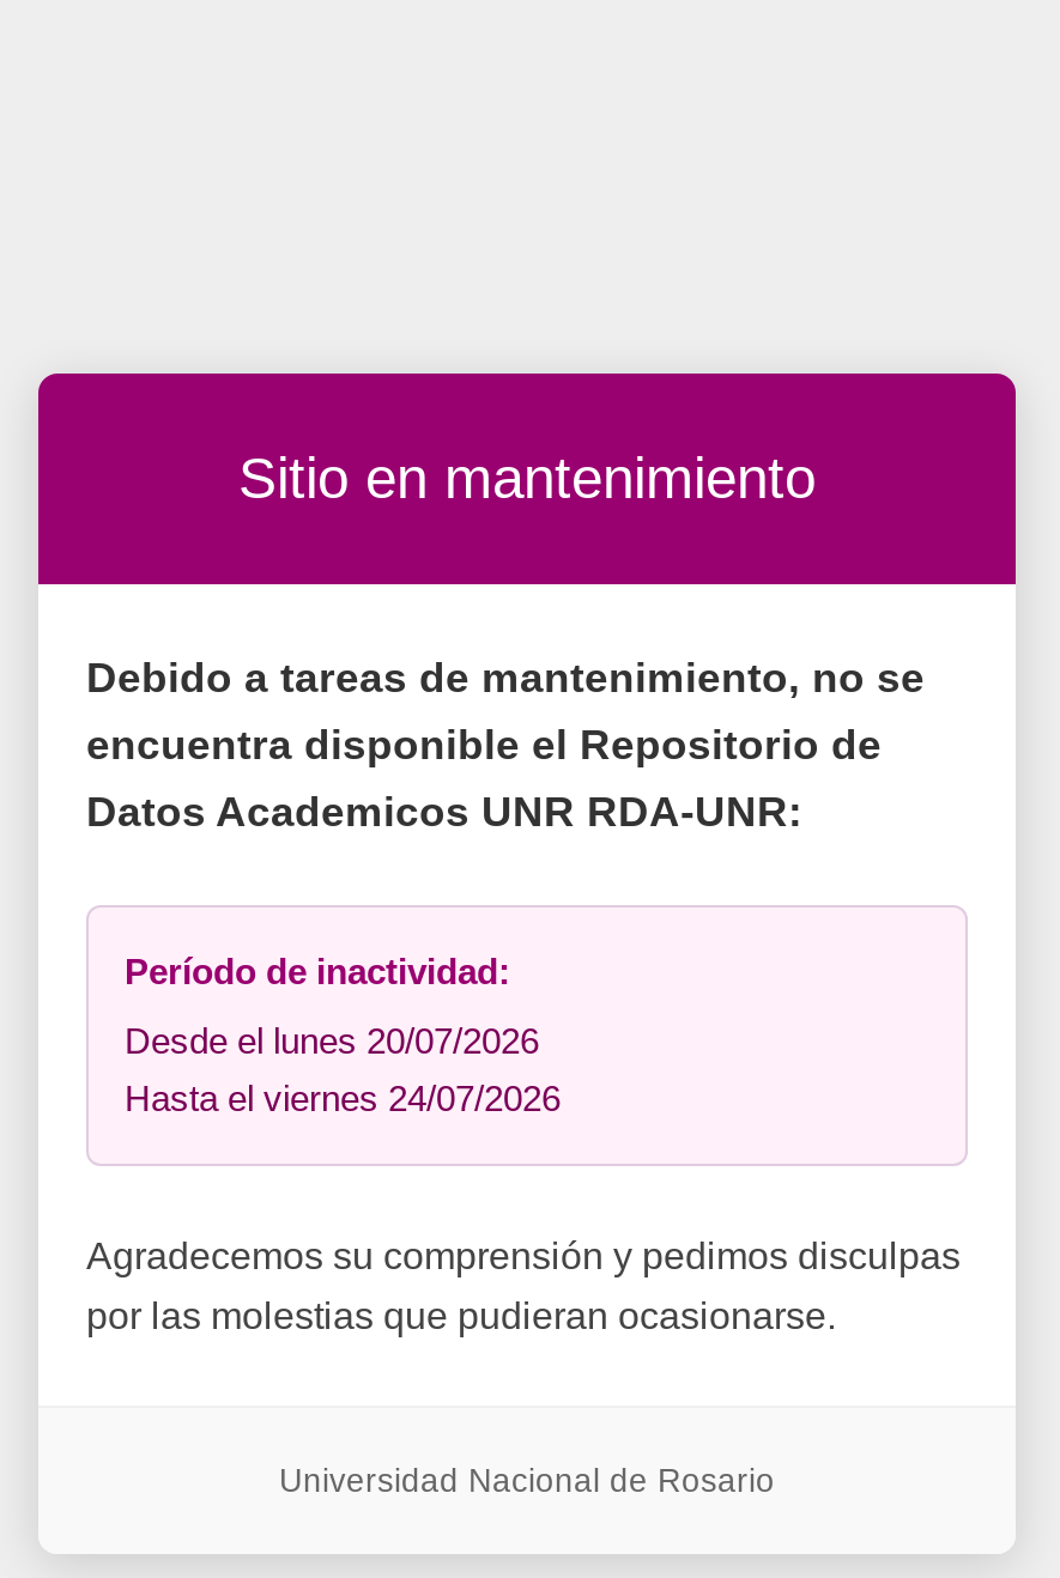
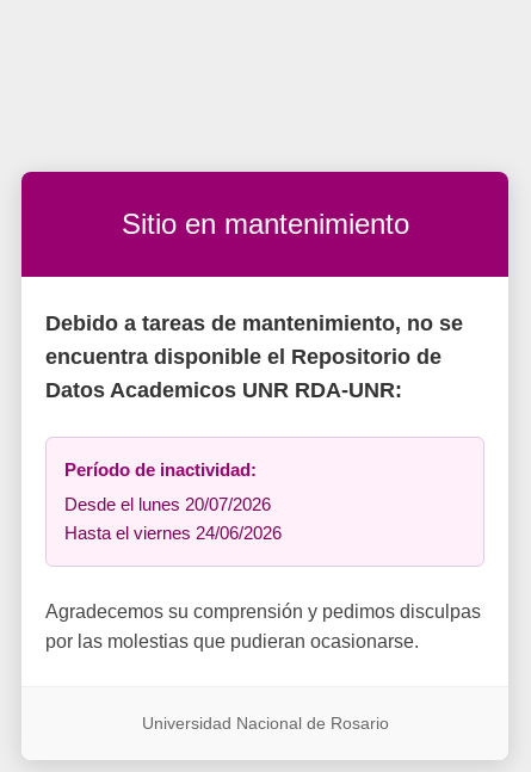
- Hasta el viernes 24/07/2026
+ Hasta el viernes 24/06/2026
